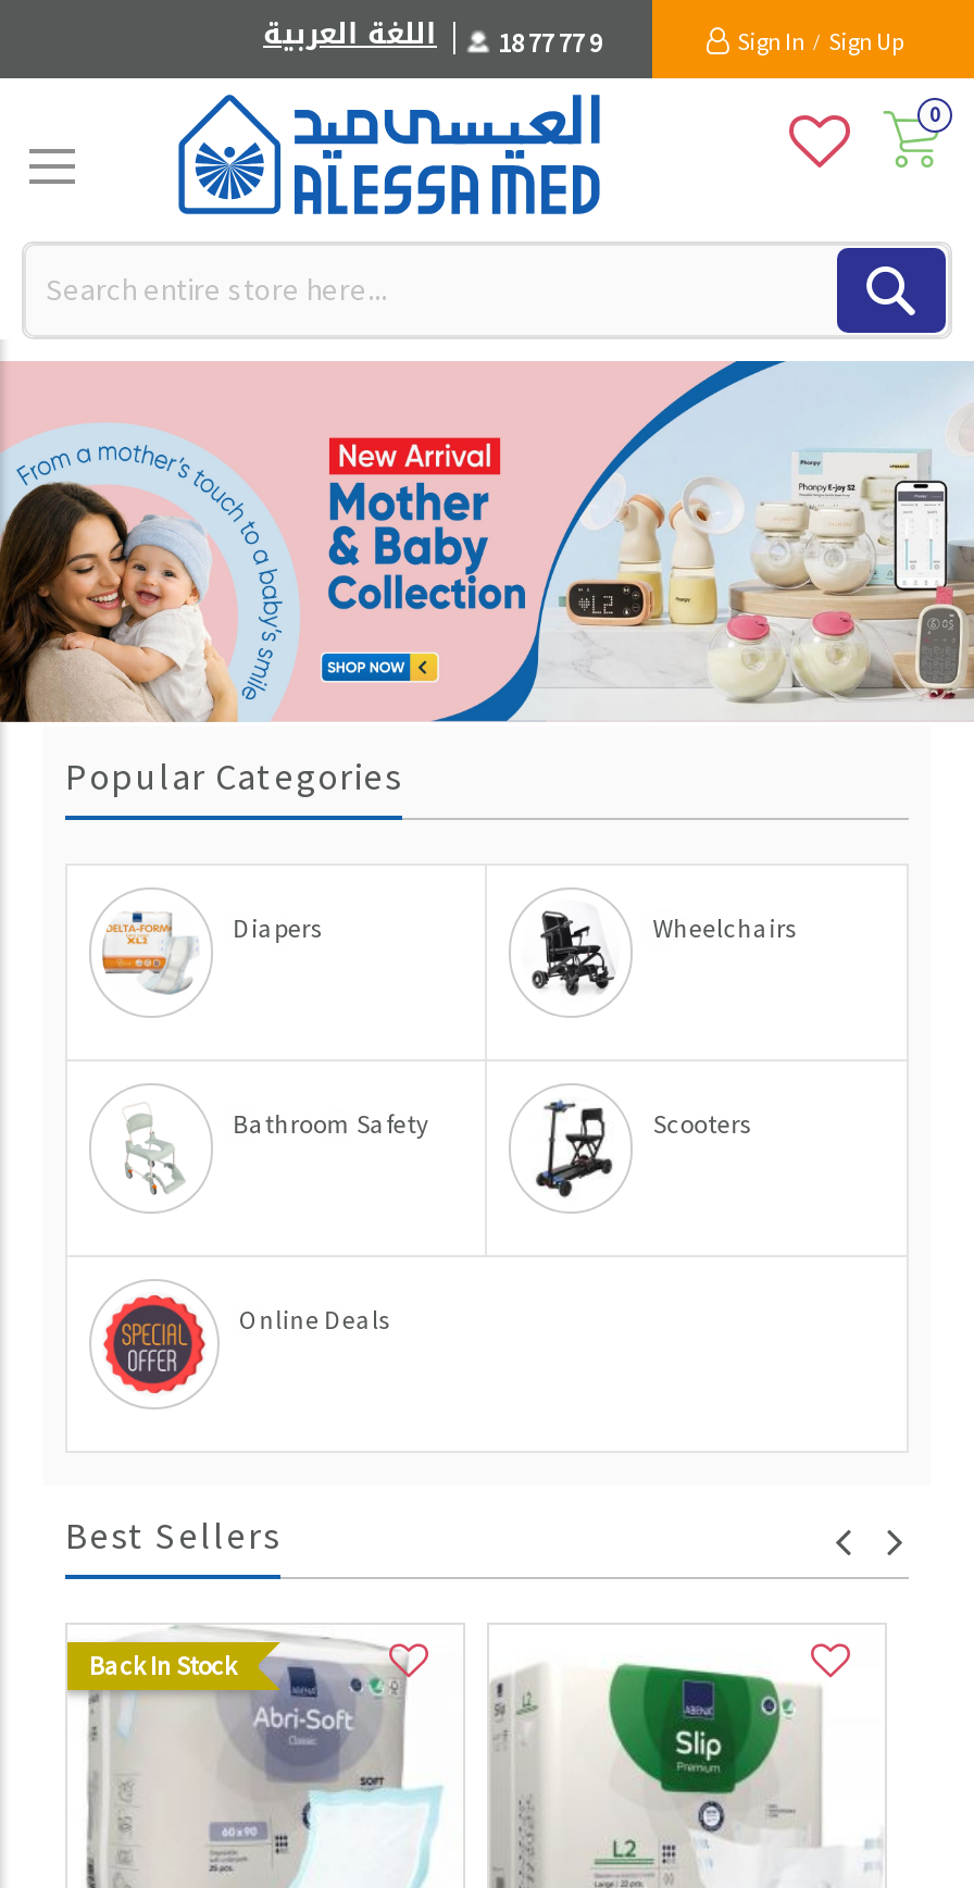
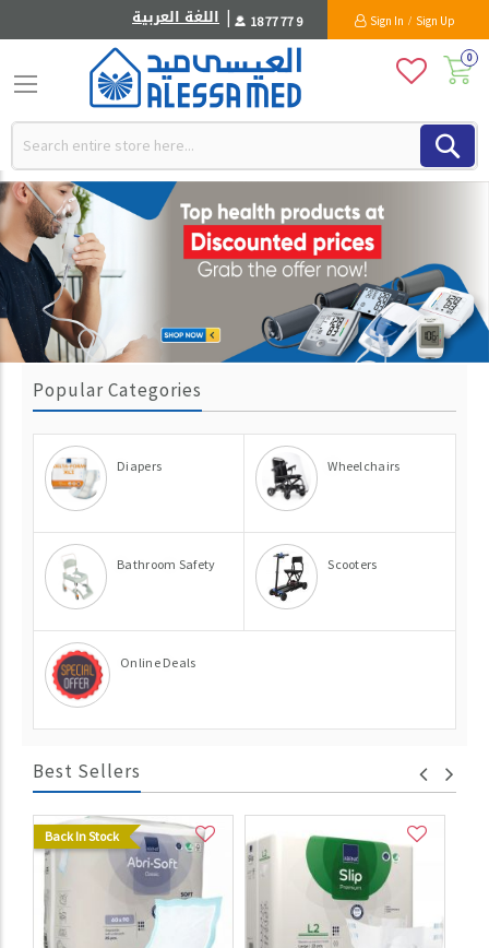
- [image]
+ [image]
